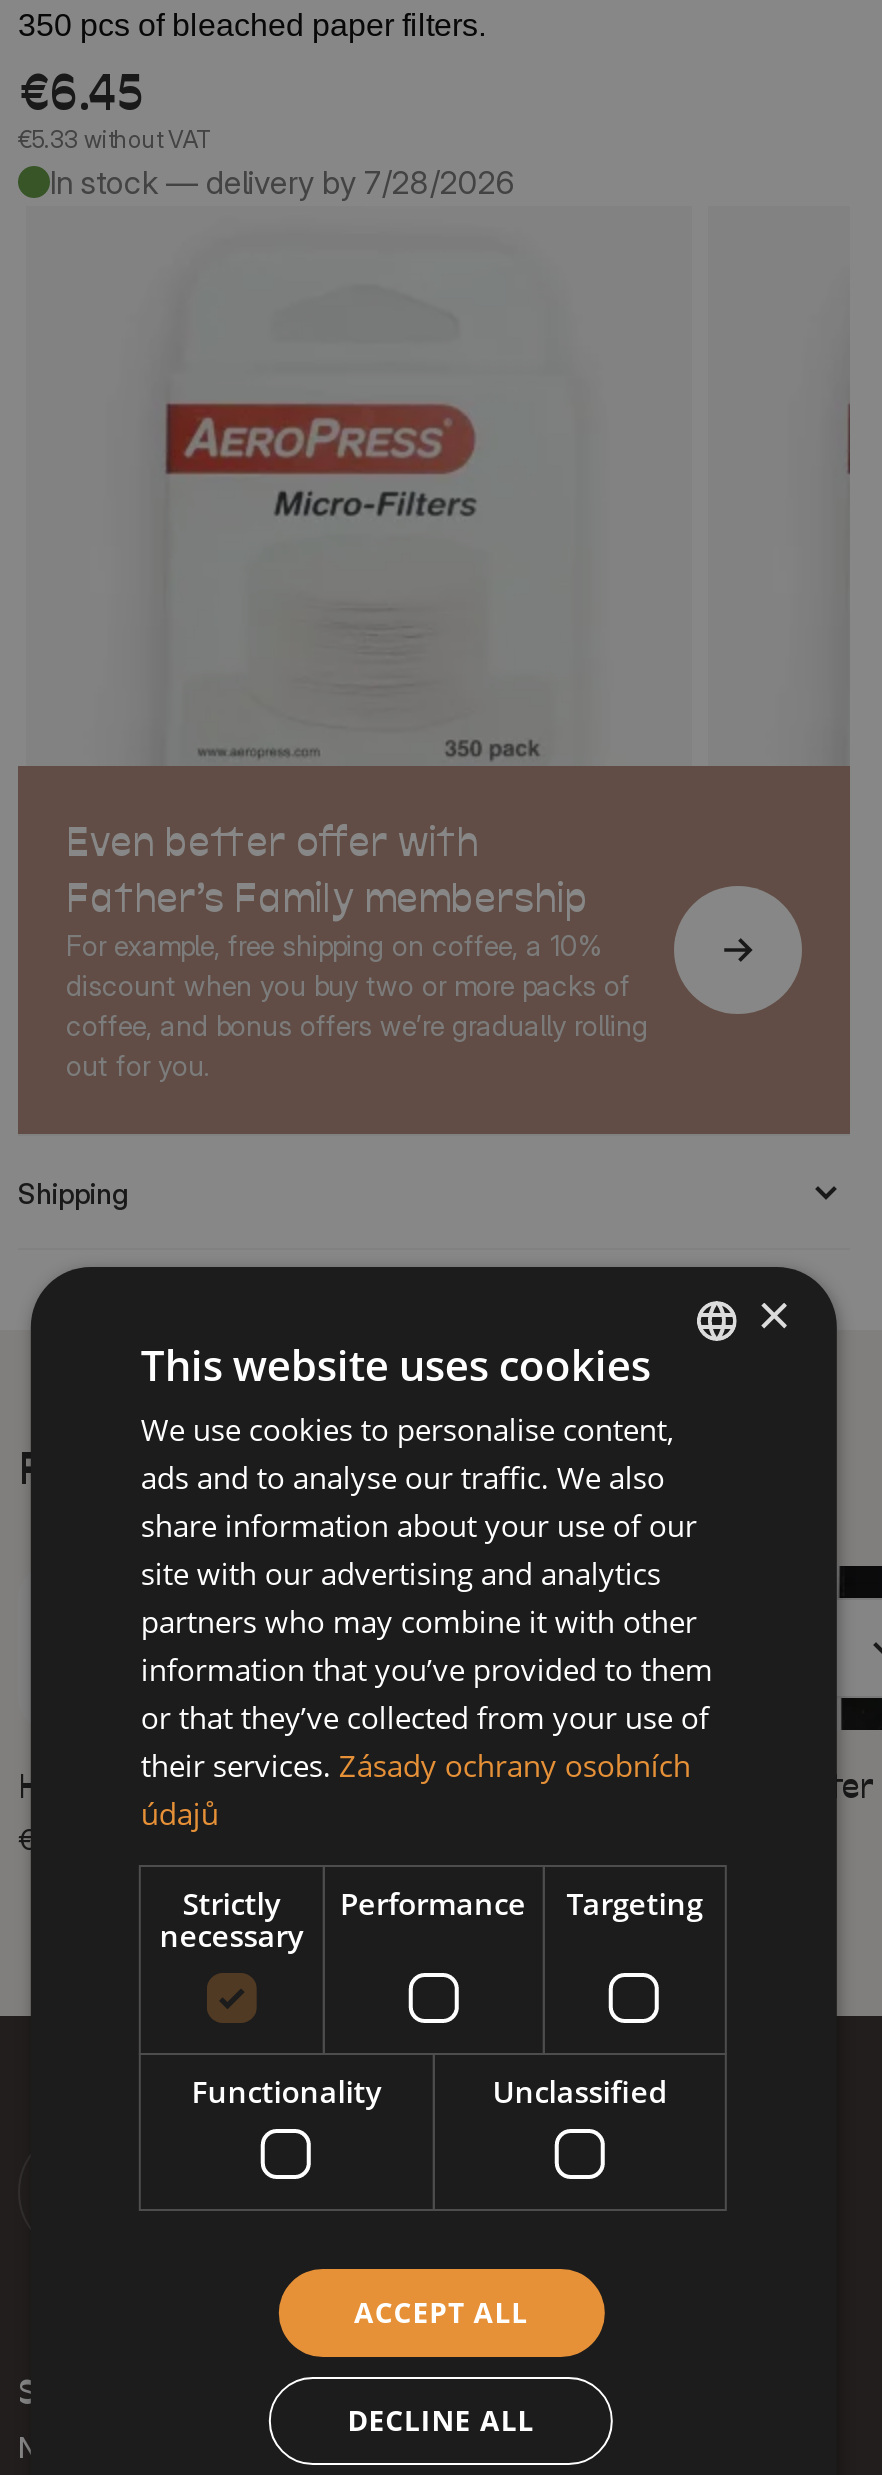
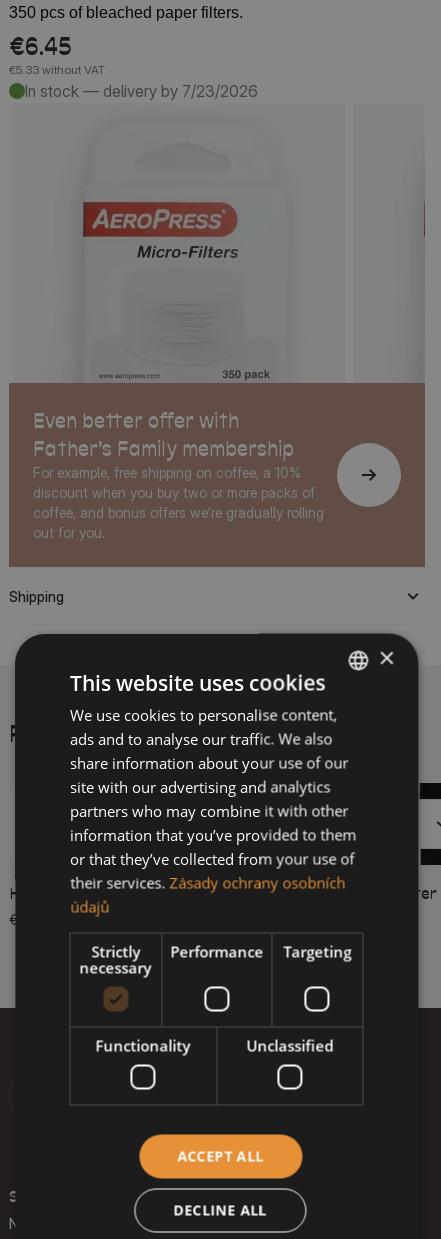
- In stock — delivery by 7/28/2026
+ In stock — delivery by 7/23/2026
